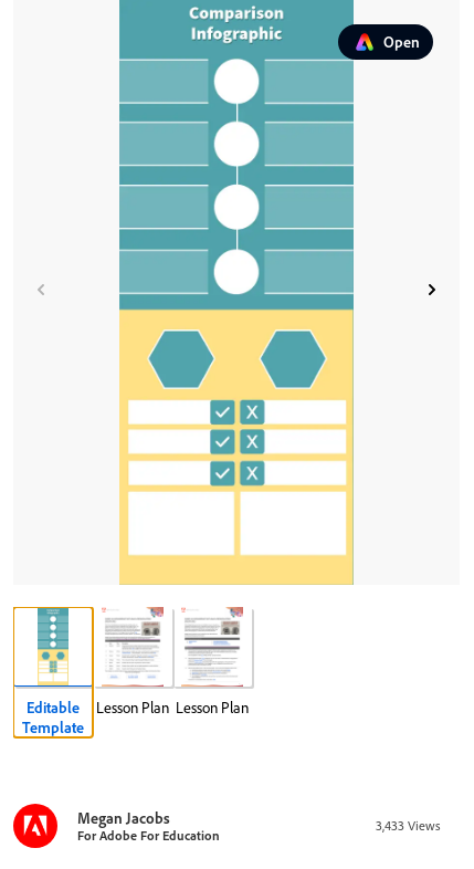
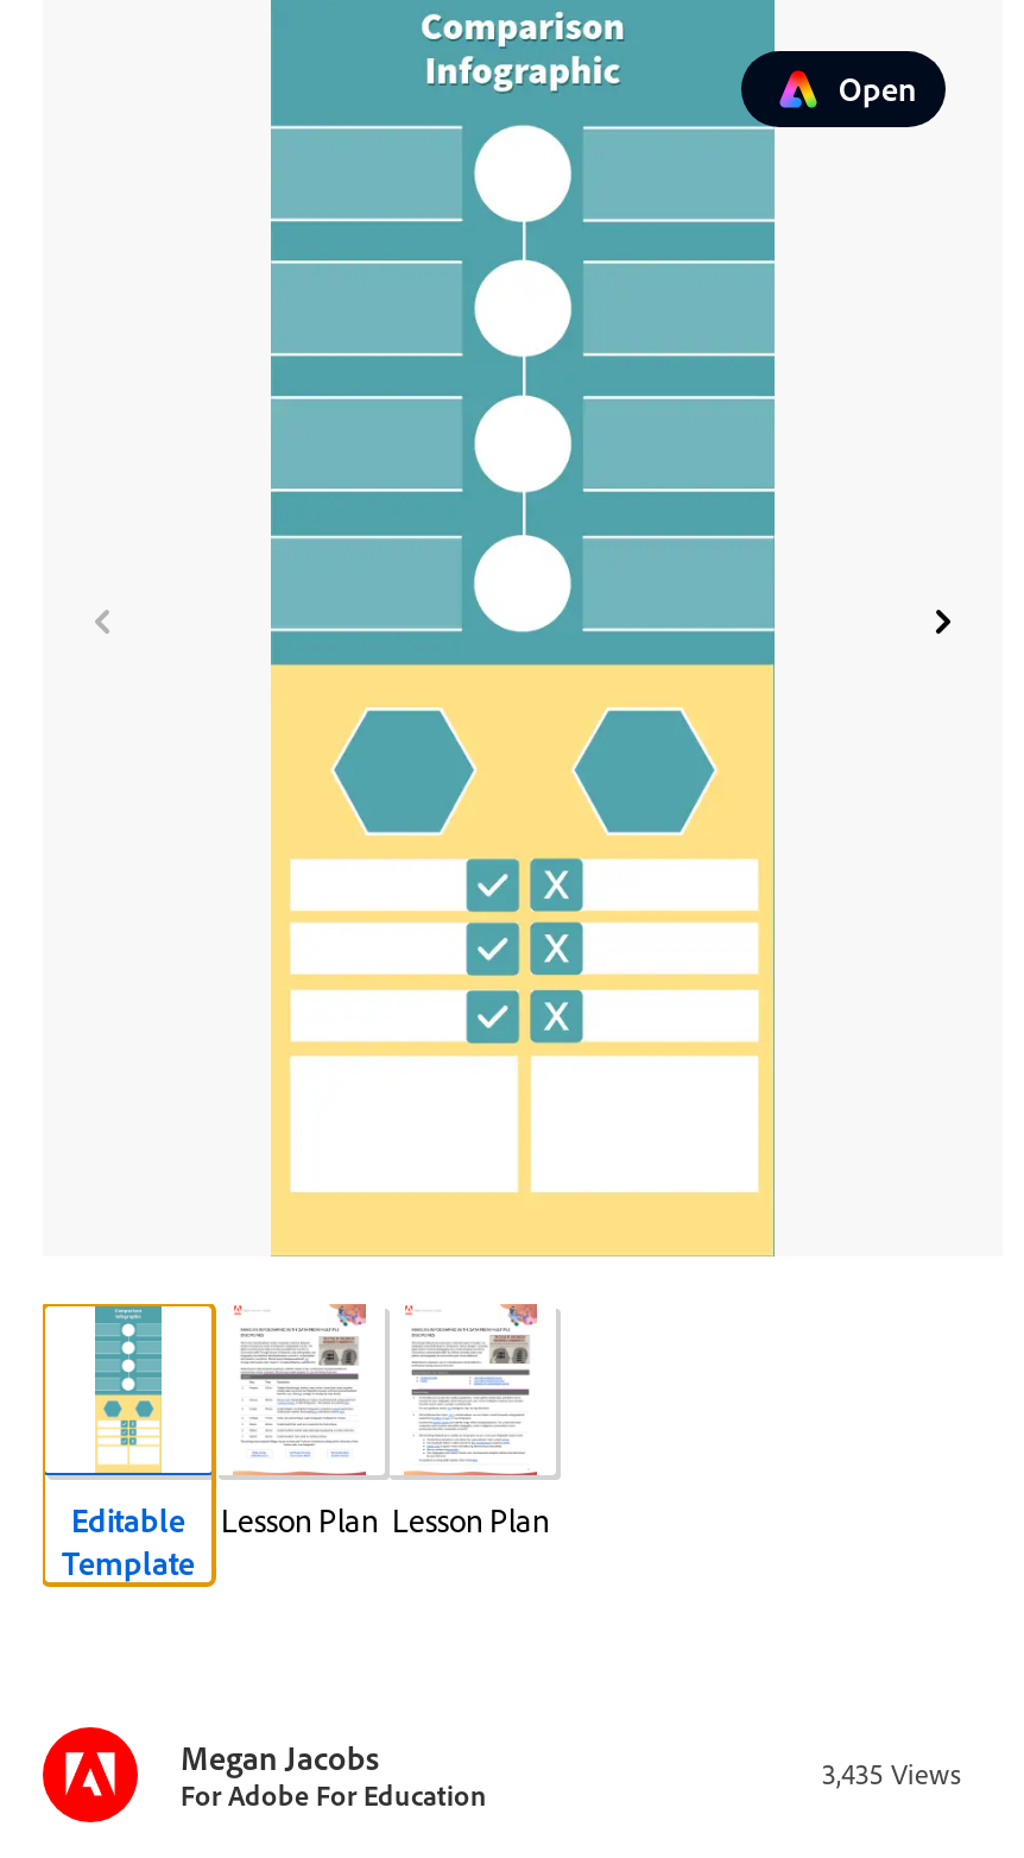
- 3,433 Views
+ 3,435 Views
